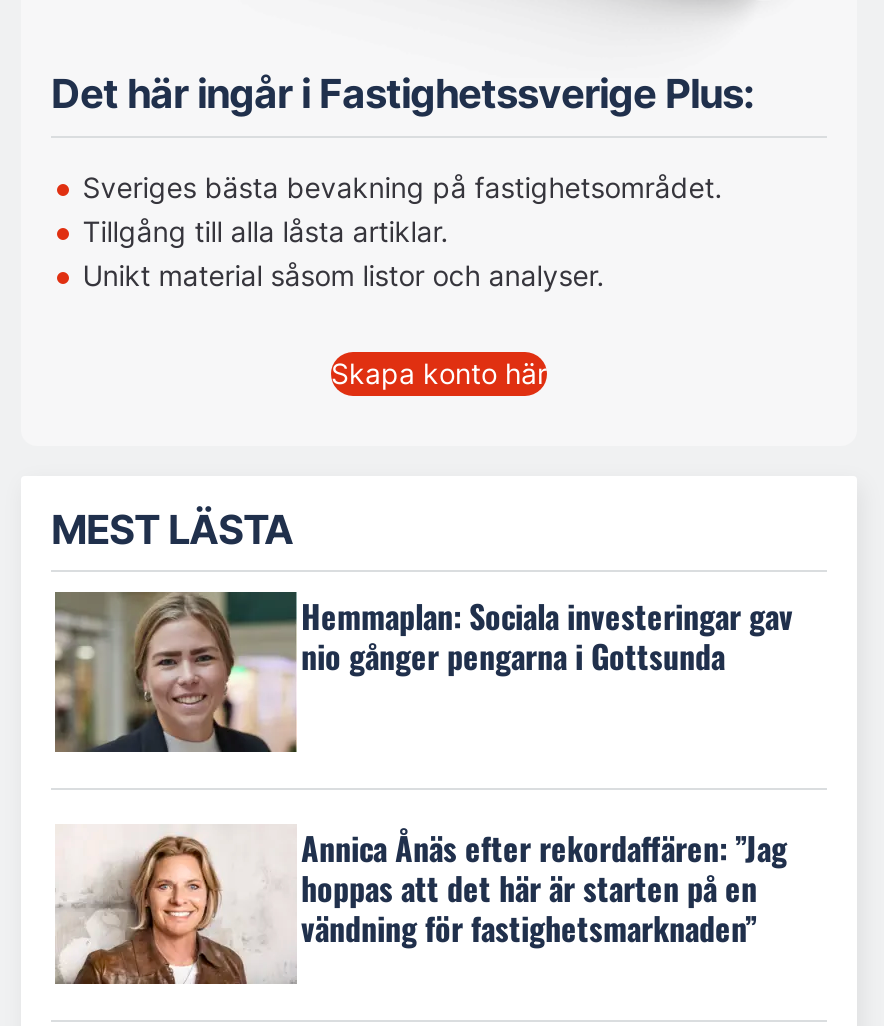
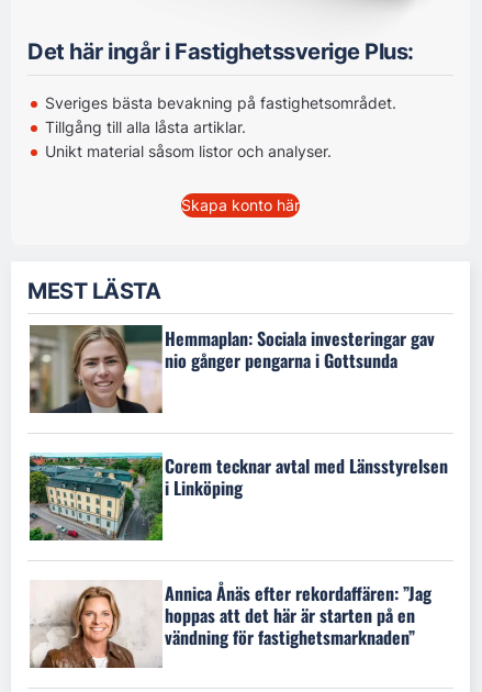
+ [image]
+ Corem tecknar avtal med Länsstyrelsen
+ i Linköping
